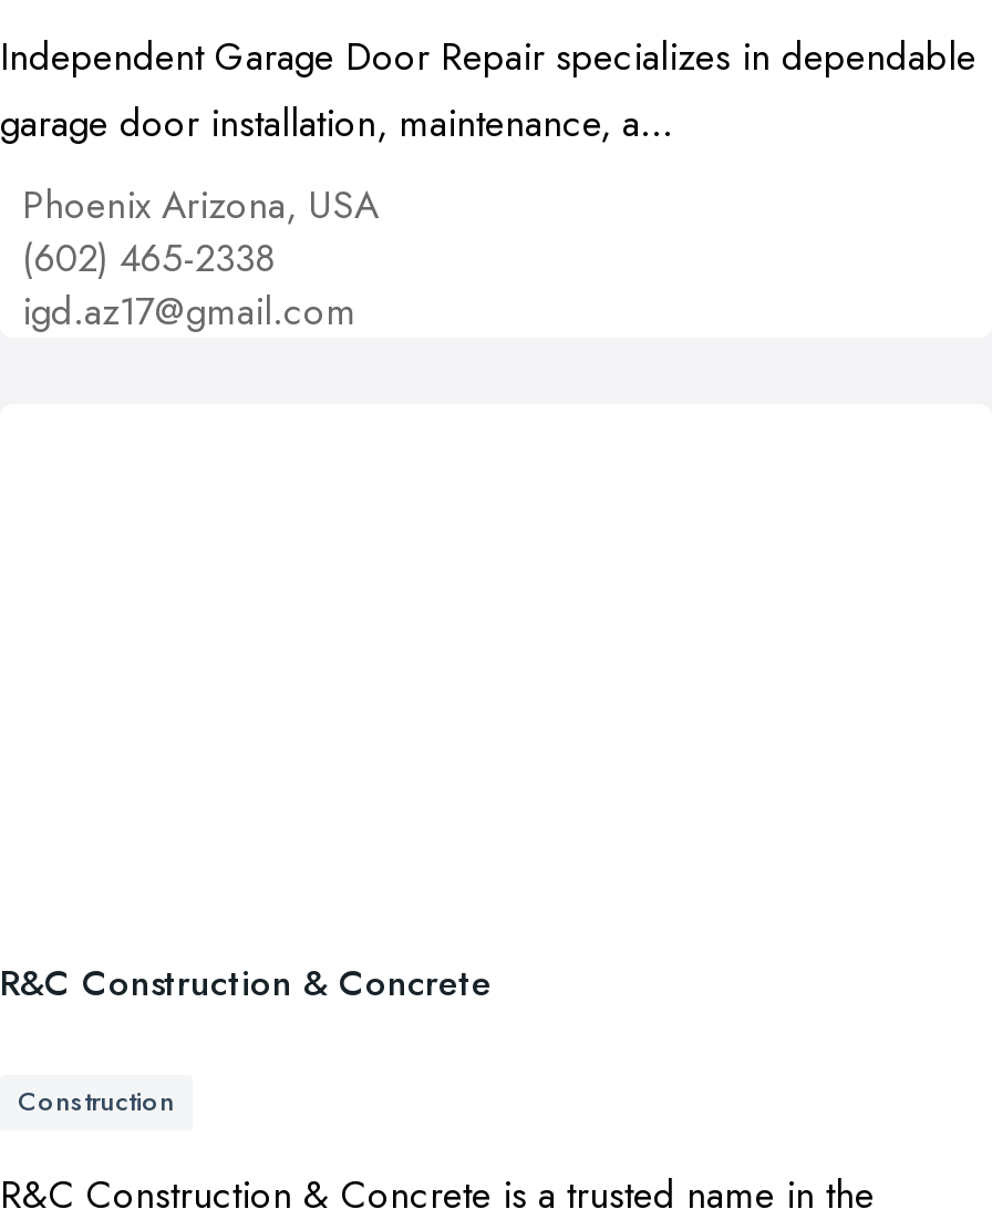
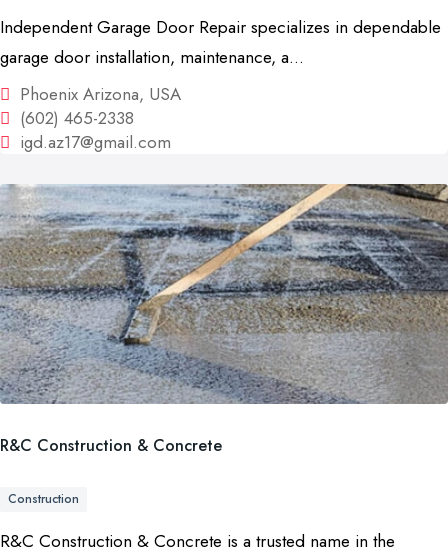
+ [image]
